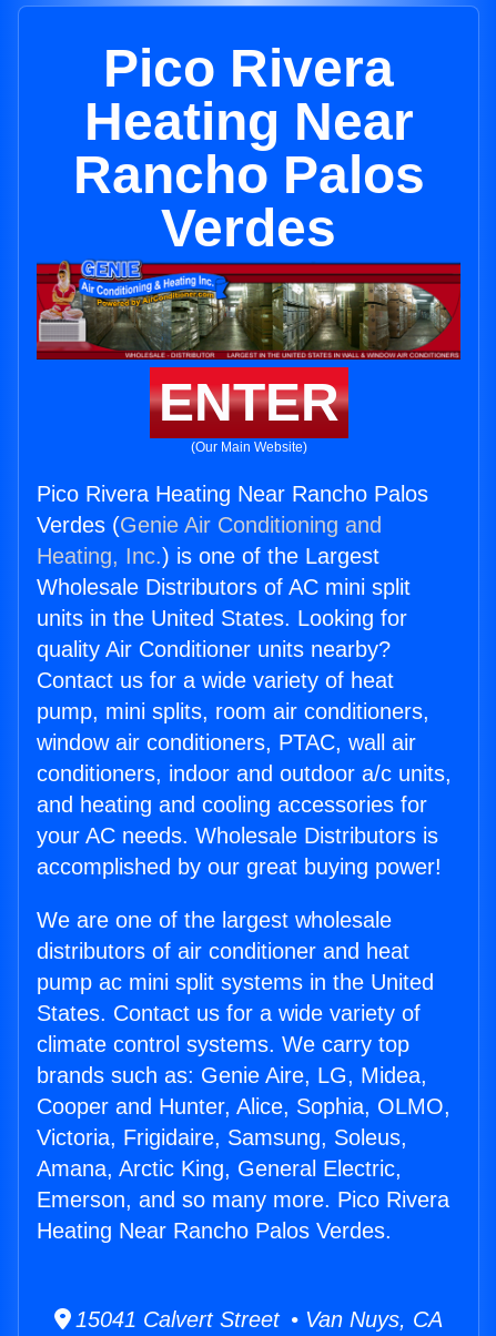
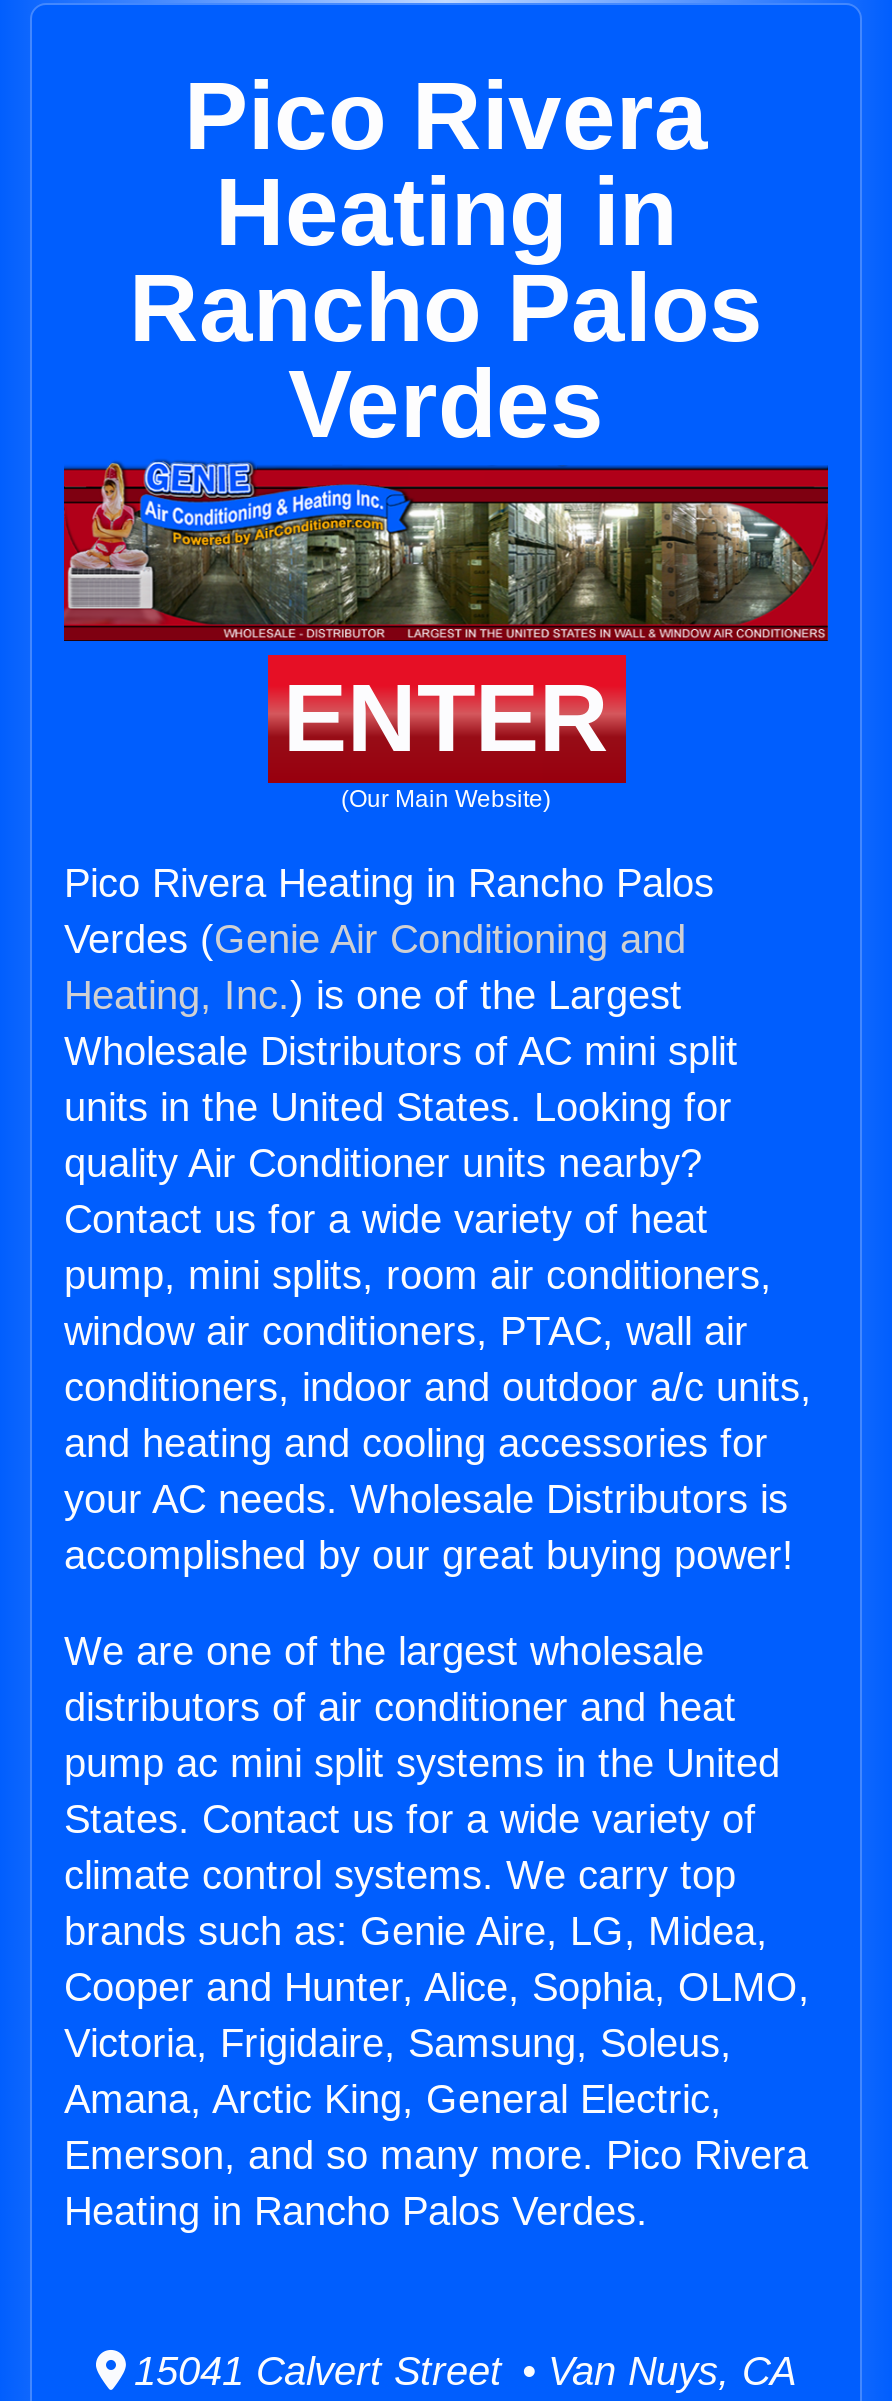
- Heating Near
+ Heating in

- Pico Rivera Heating Near Rancho Palos
+ Pico Rivera Heating in Rancho Palos

- Heating Near Rancho Palos Verdes.
+ Heating in Rancho Palos Verdes.
